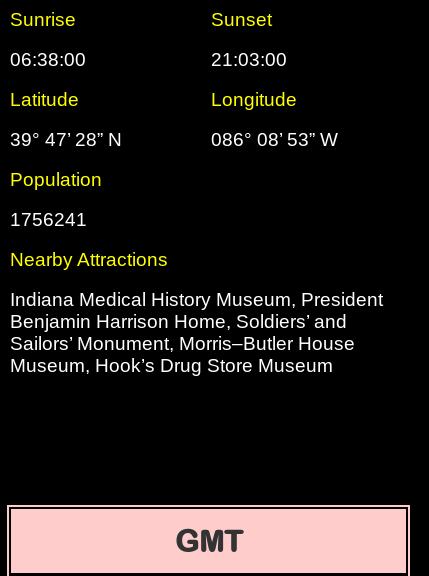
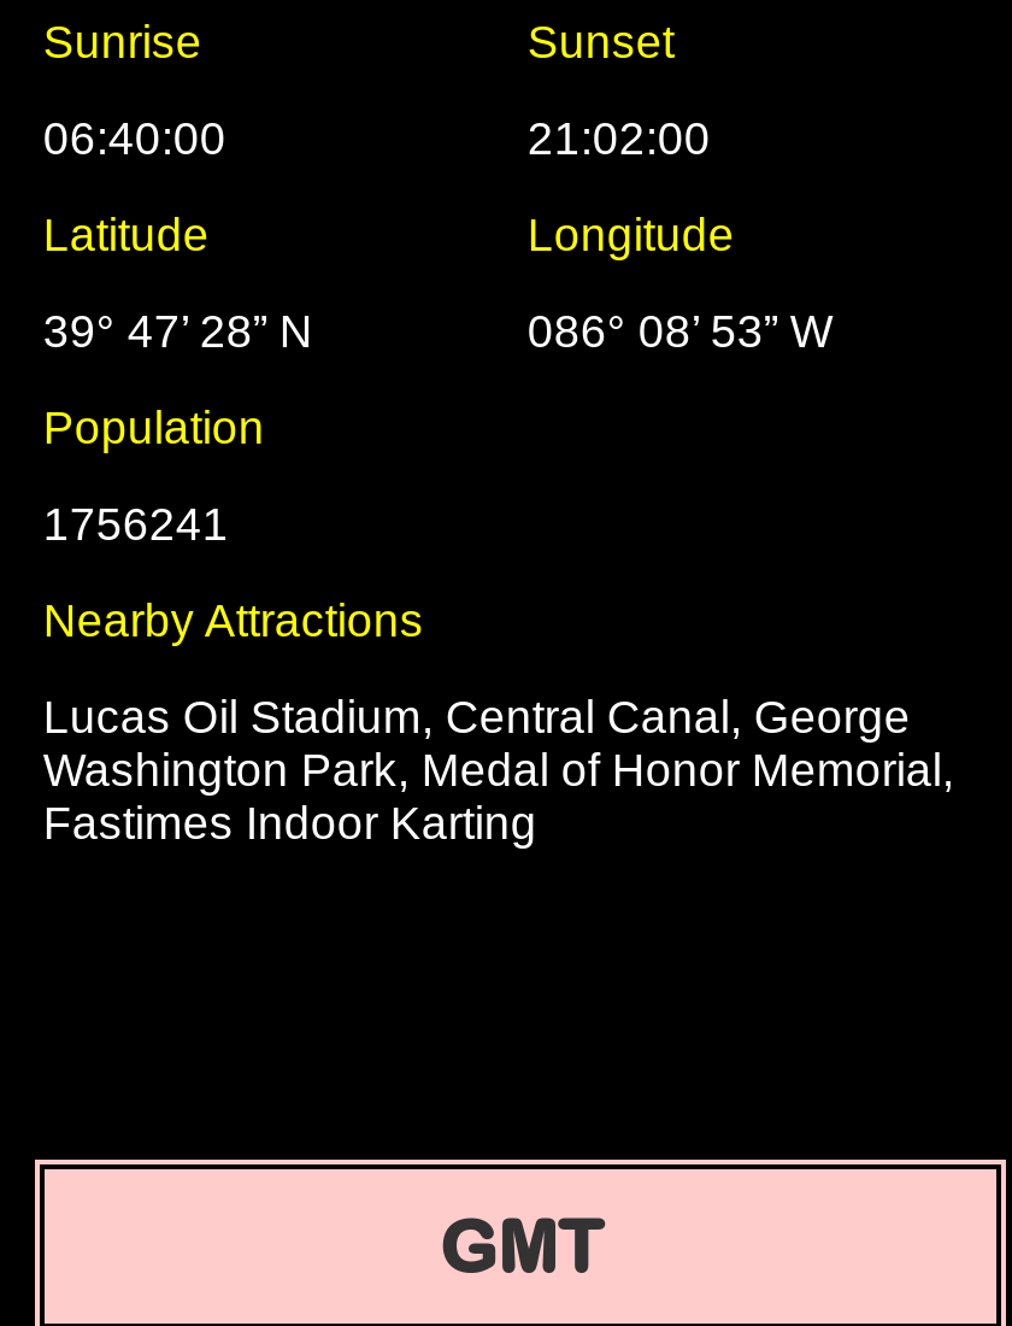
- 06:38:00
+ 06:40:00

- 21:03:00
+ 21:02:00

- Indiana Medical History Museum, President
- Benjamin Harrison Home, Soldiers’ and
- Sailors’ Monument, Morris–Butler House
- Museum, Hook’s Drug Store Museum
+ Lucas Oil Stadium, Central Canal, George
+ Washington Park, Medal of Honor Memorial,
+ Fastimes Indoor Karting
